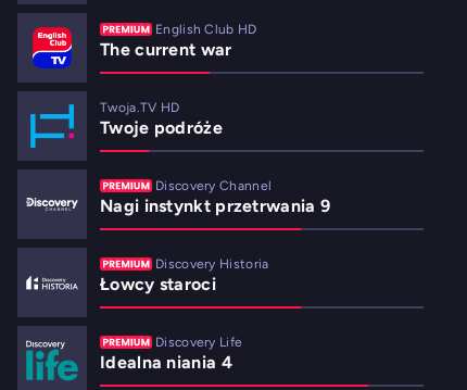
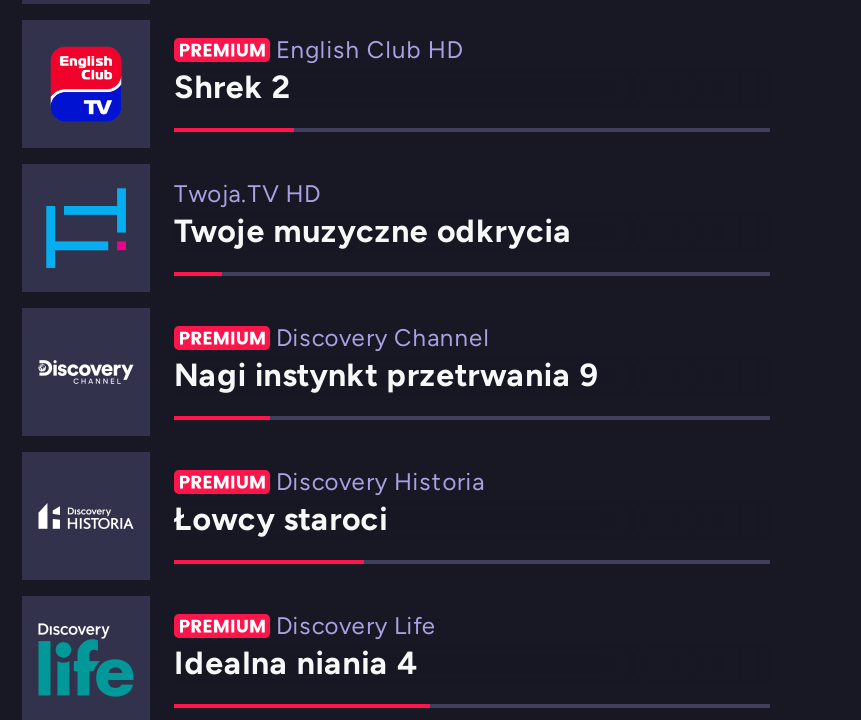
- The current war
+ Shrek 2

- Twoje podróże
+ Twoje muzyczne odkrycia
